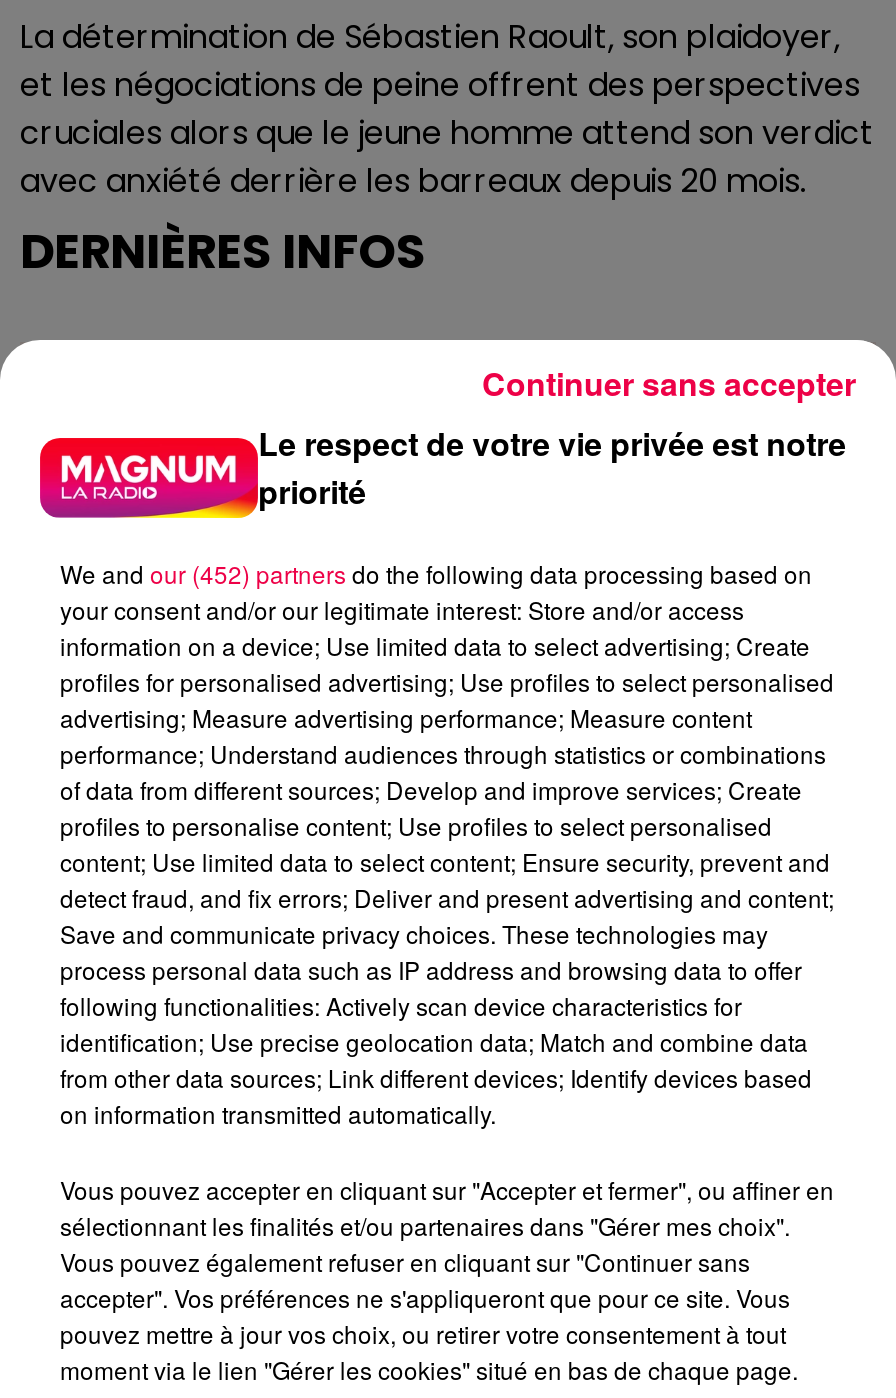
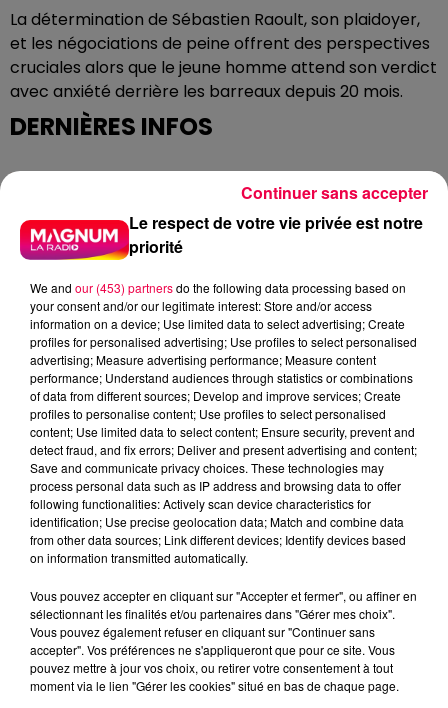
- We and our (452) partners do the following data processing based on
+ We and our (453) partners do the following data processing based on
